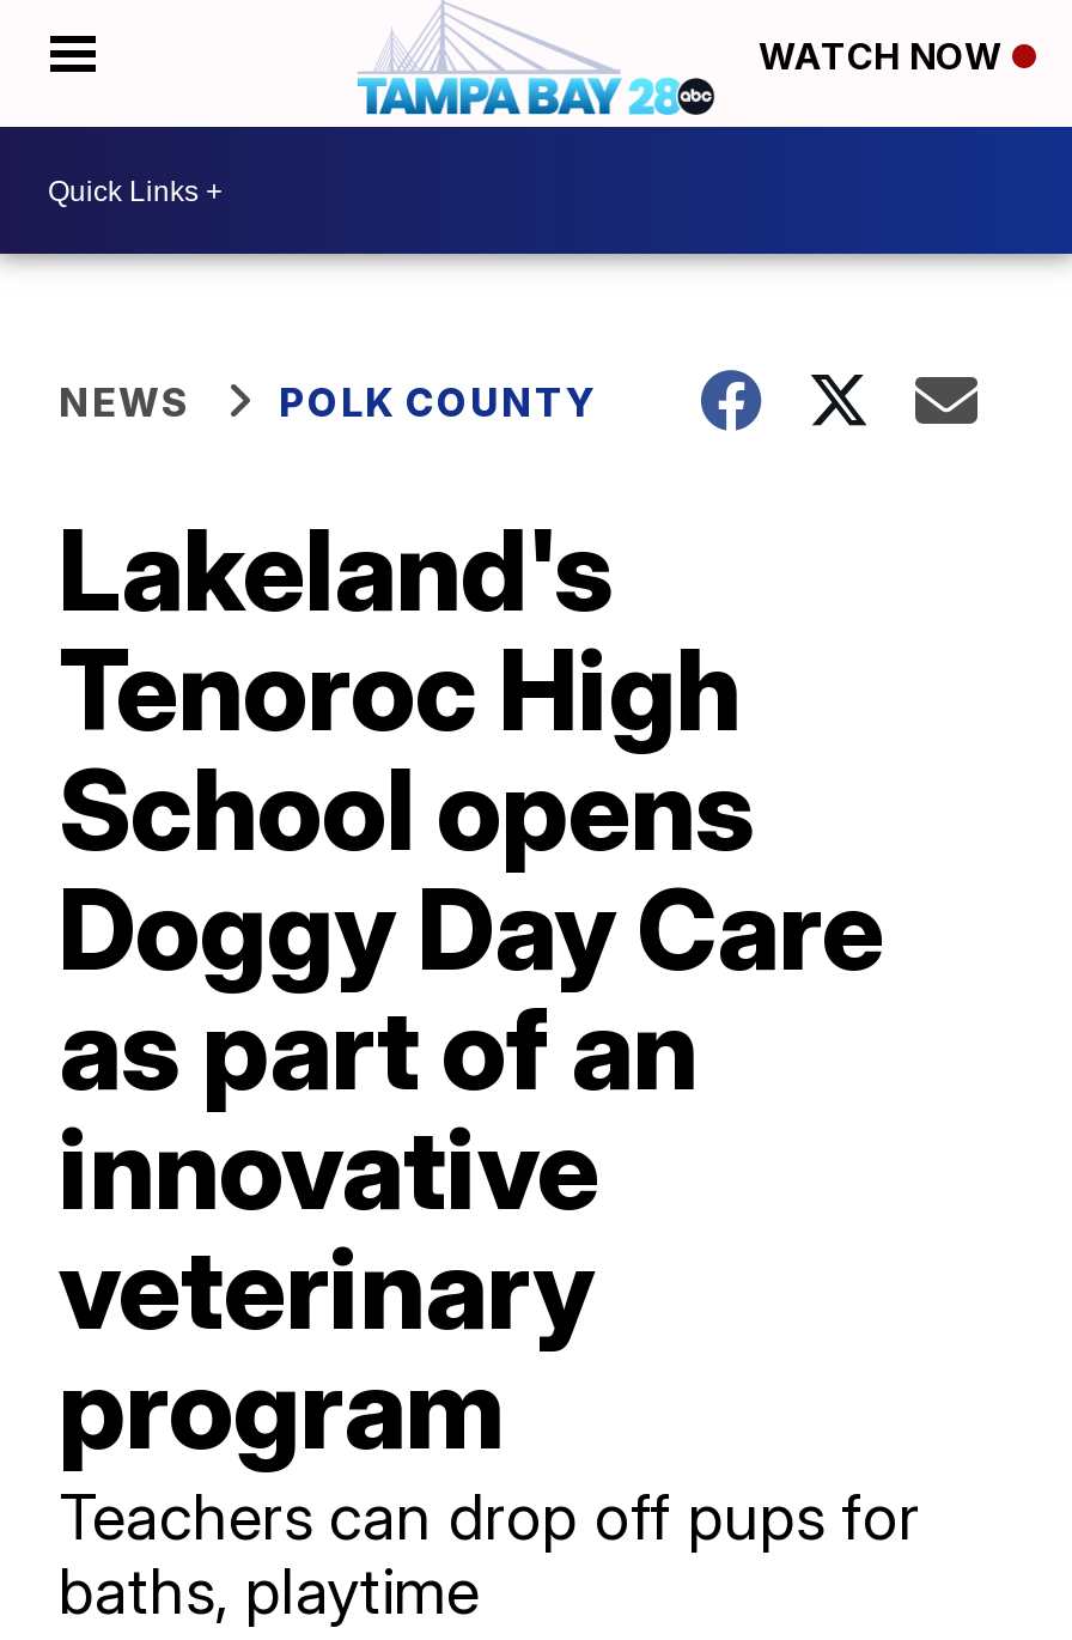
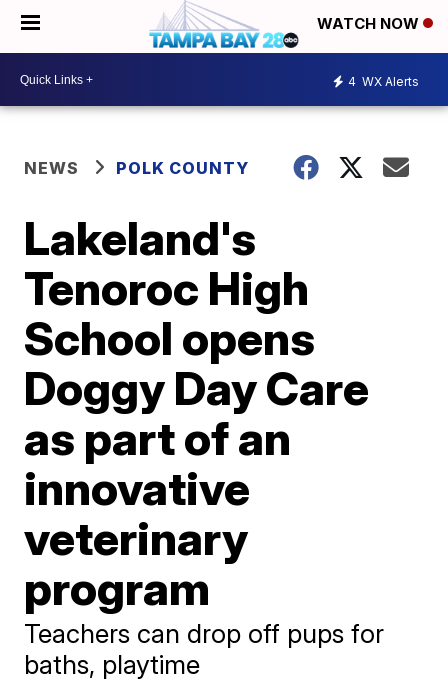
+ 4 WX Alerts
